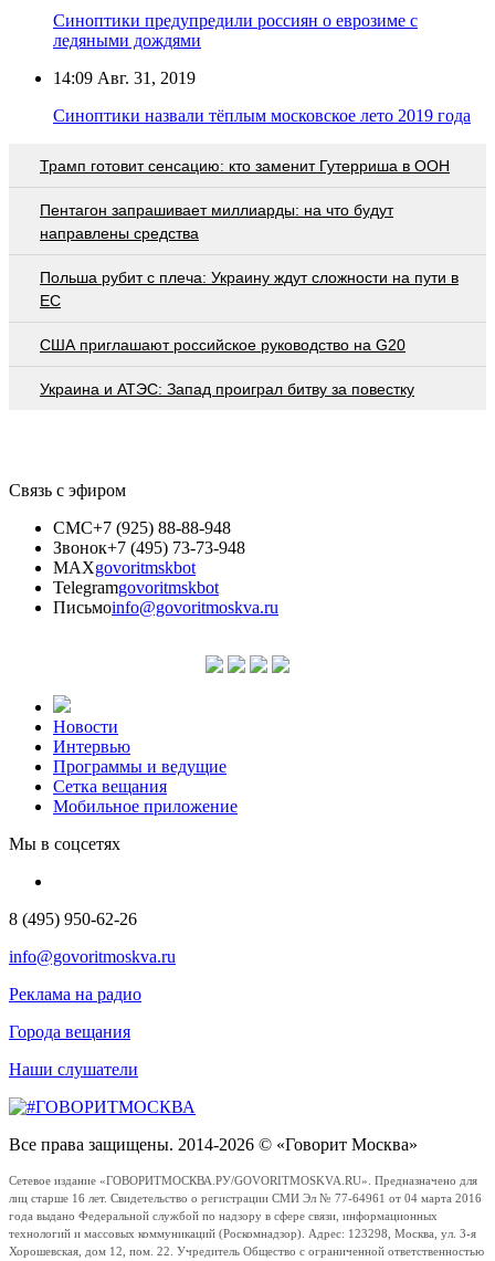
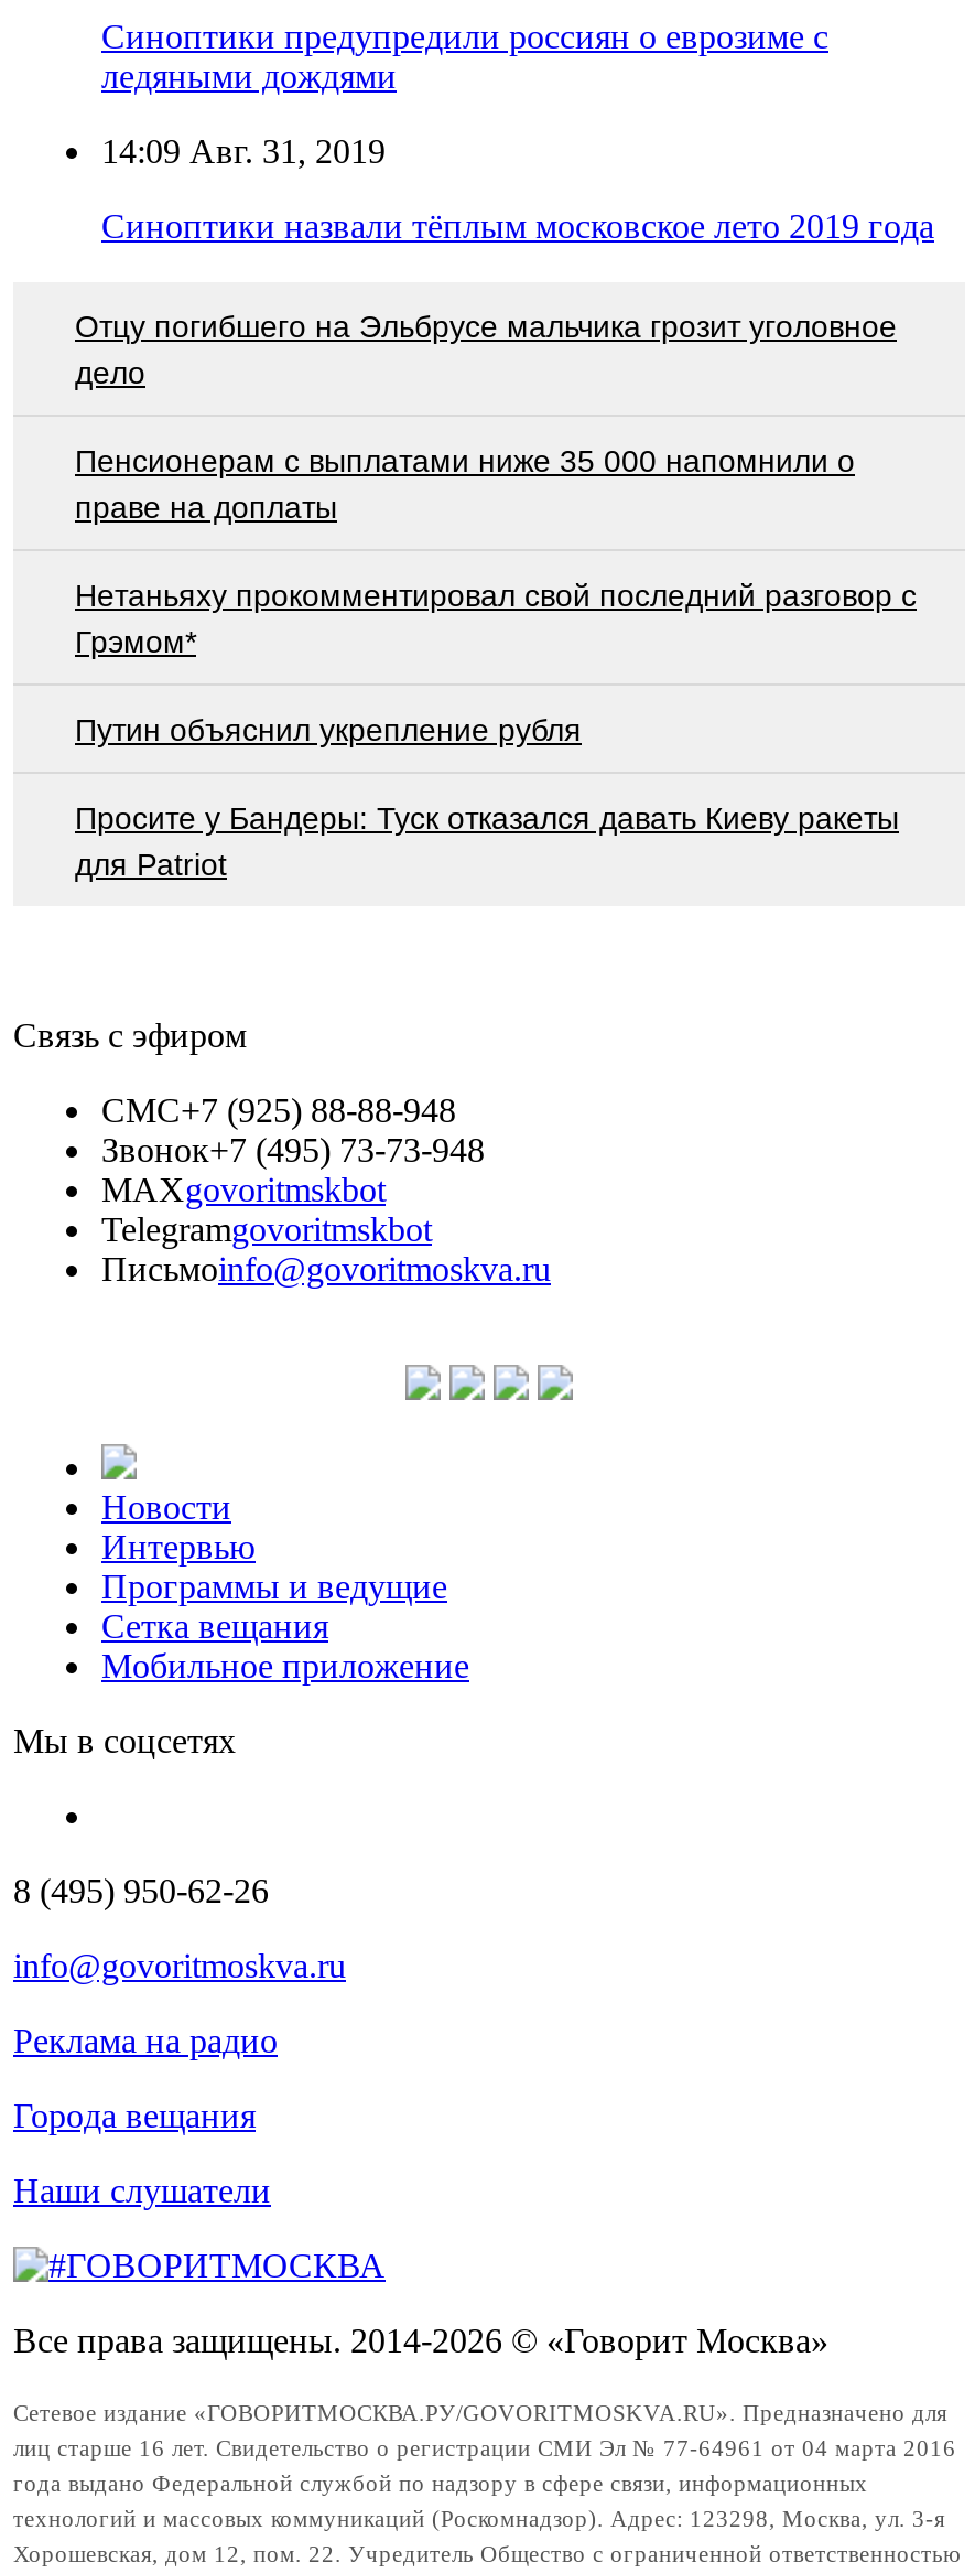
- Трамп готовит сенсацию: кто заменит Гутерриша в ООН
+ Отцу погибшего на Эльбрусе мальчика грозит уголовное
+ дело

- Пентагон запрашивает миллиарды: на что будут
- направлены средства
+ Пенсионерам с выплатами ниже 35 000 напомнили о
+ праве на доплаты

- Польша рубит с плеча: Украину ждут сложности на пути в
- ЕС
+ Нетаньяху прокомментировал свой последний разговор с
+ Грэмом*

- США приглашают российское руководство на G20
+ Путин объяснил укрепление рубля

- Украина и АТЭС: Запад проиграл битву за повестку
+ Просите у Бандеры: Туск отказался давать Киеву ракеты
+ для Patriot
